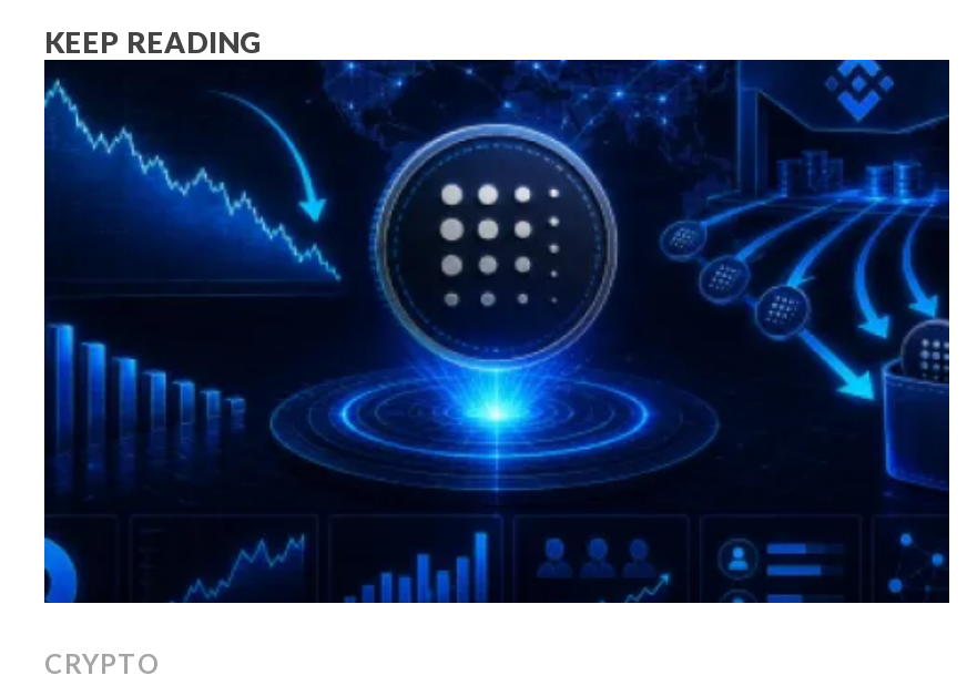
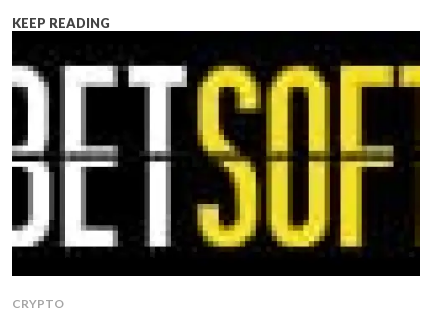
- [image]
+ [image]
